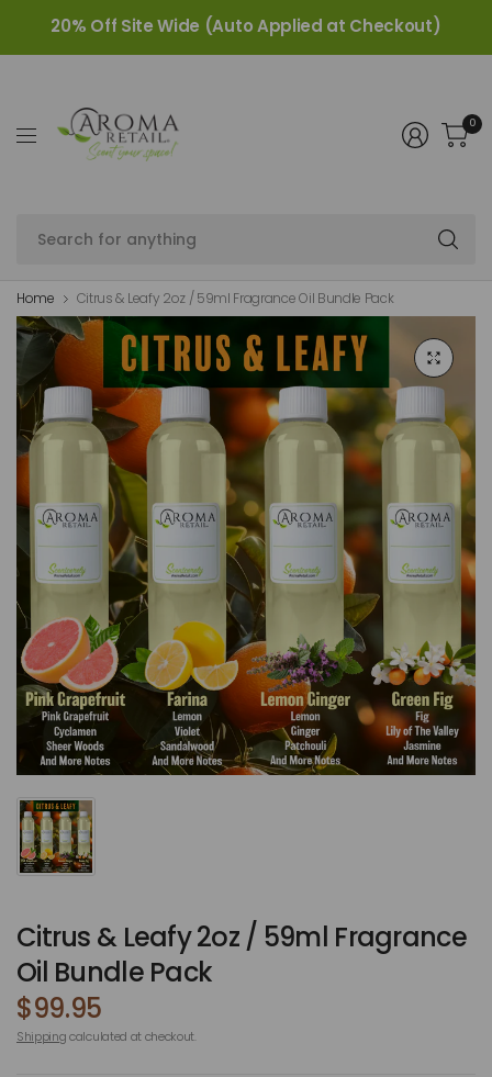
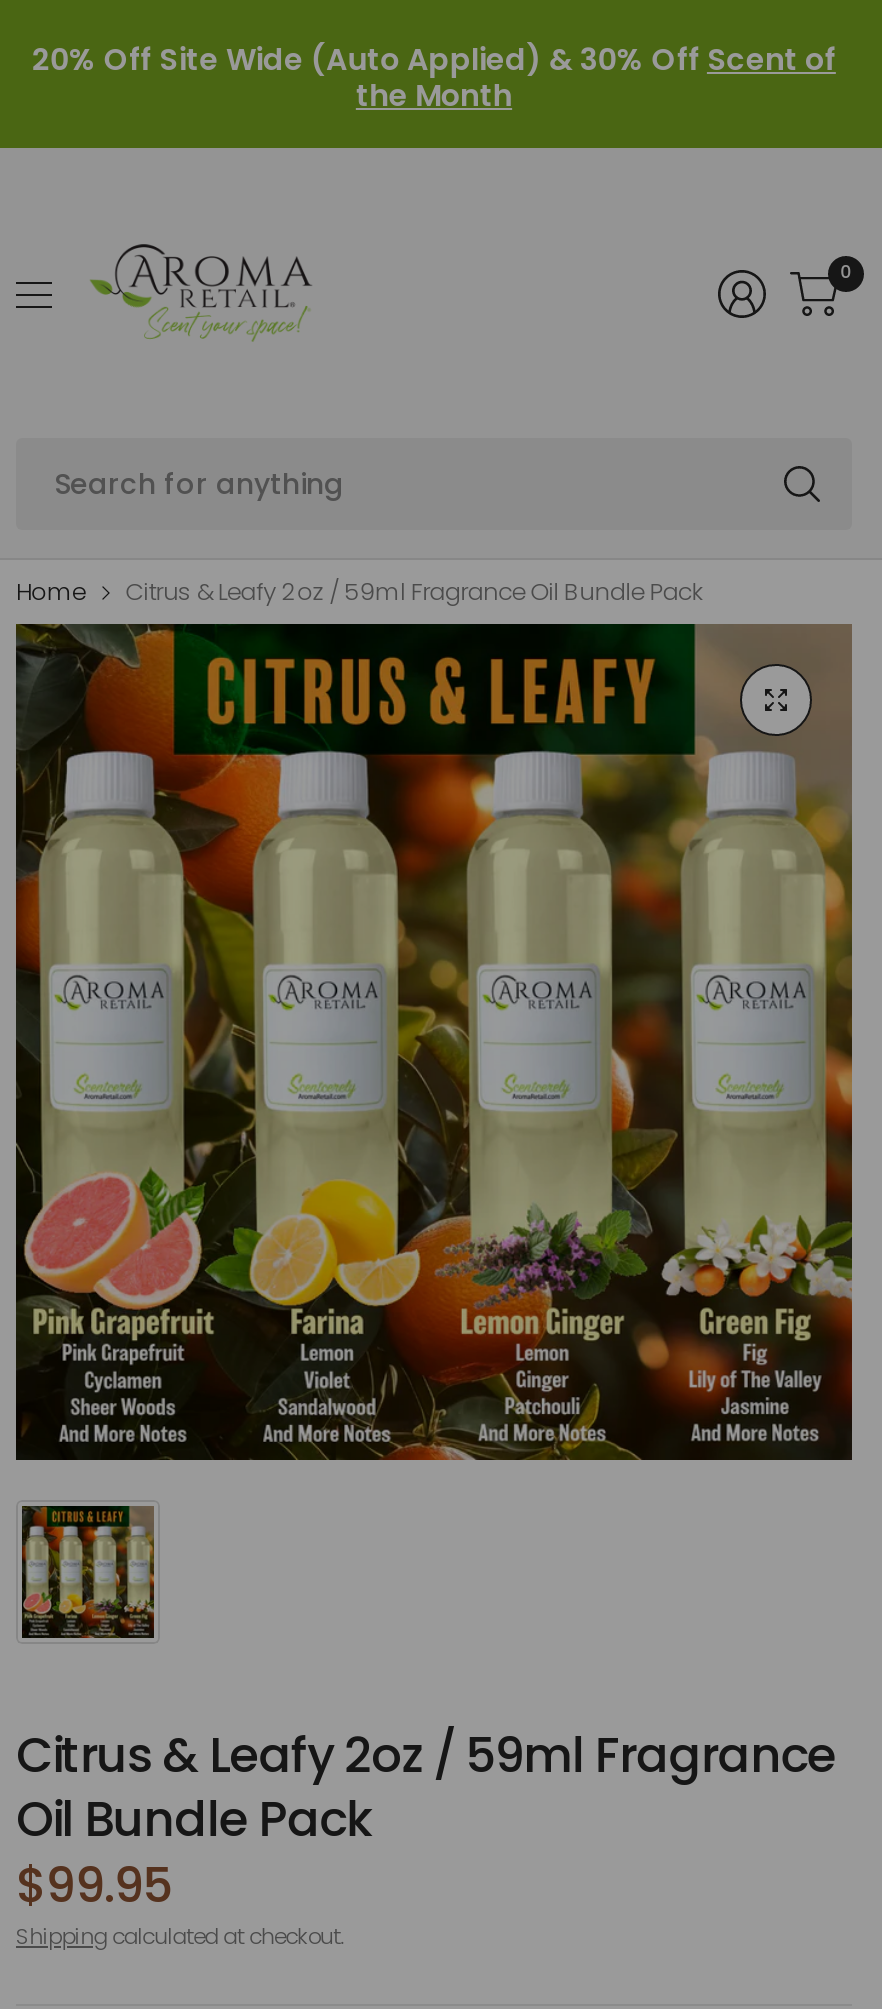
- 20% Off Site Wide (Auto Applied at Checkout)
+ 20% Off Site Wide (Auto Applied) & 30% Off Scent of
+ the Month
